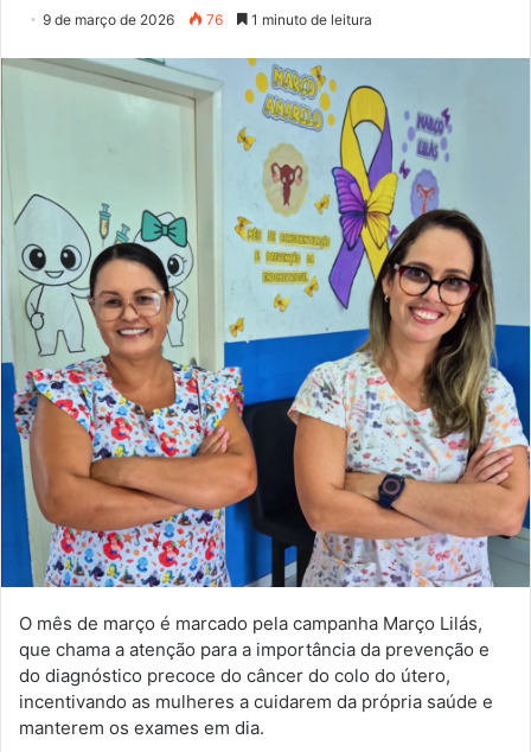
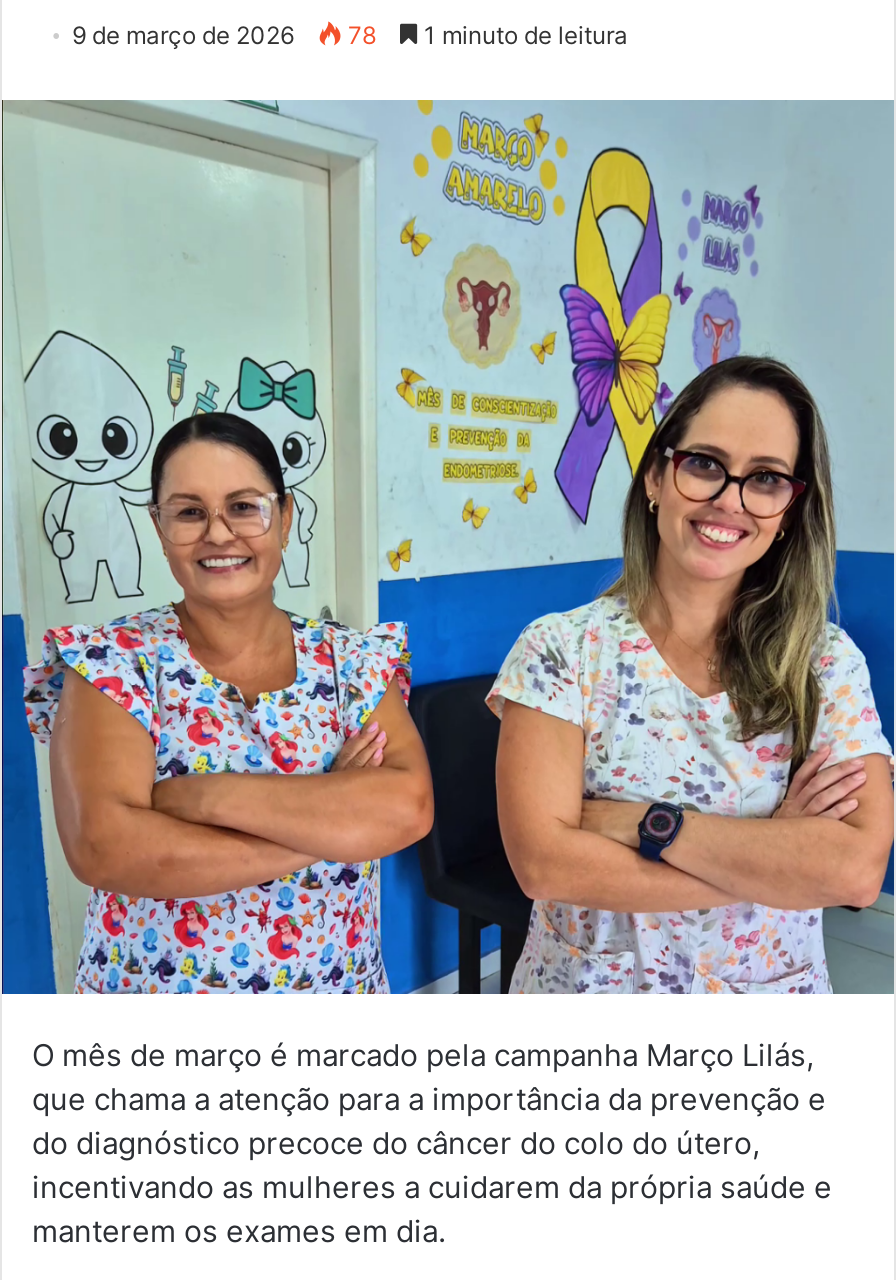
- 9 de março de 2026 76 1 minuto de leitura
+ 9 de março de 2026 78 1 minuto de leitura
